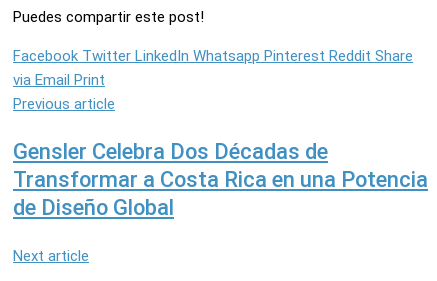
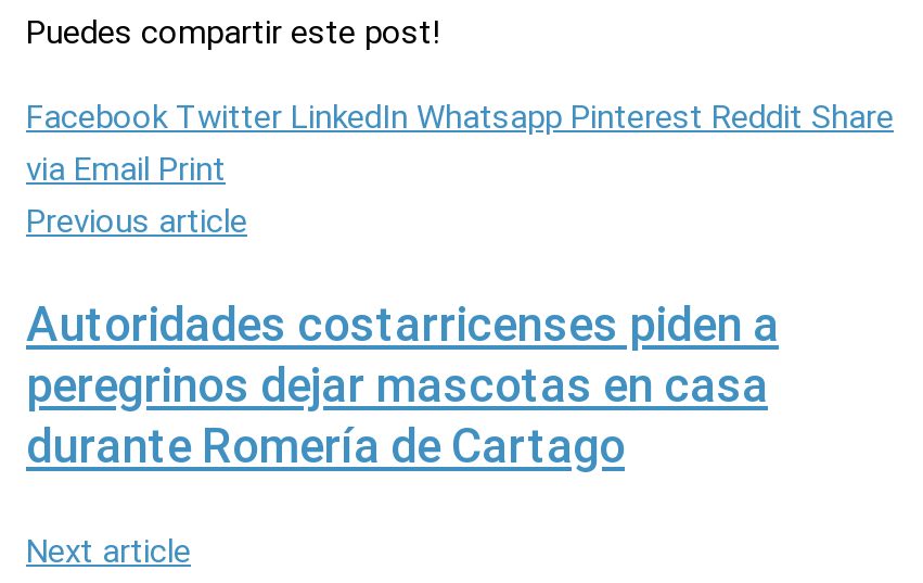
- Gensler Celebra Dos Décadas de
- Transformar a Costa Rica en una Potencia
- de Diseño Global
+ Autoridades costarricenses piden a
+ peregrinos dejar mascotas en casa
+ durante Romería de Cartago
